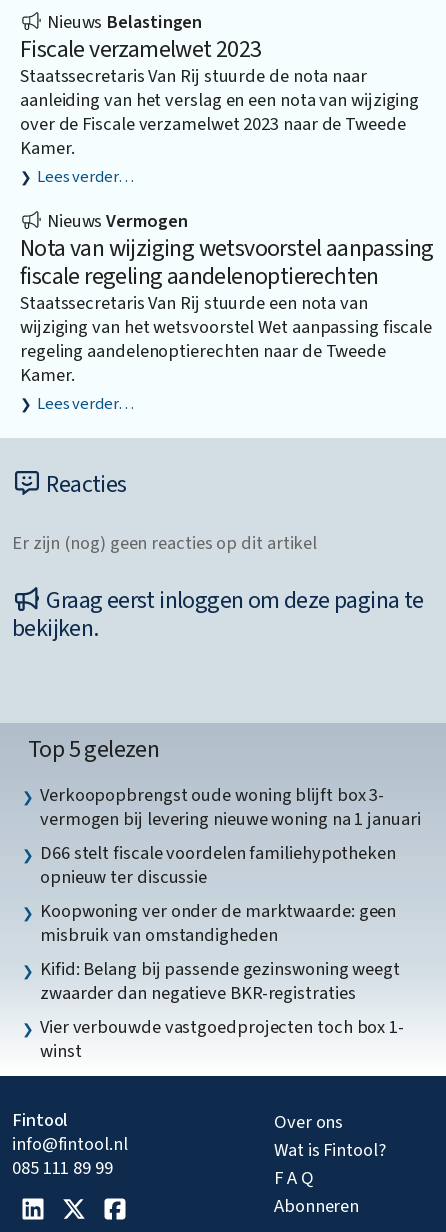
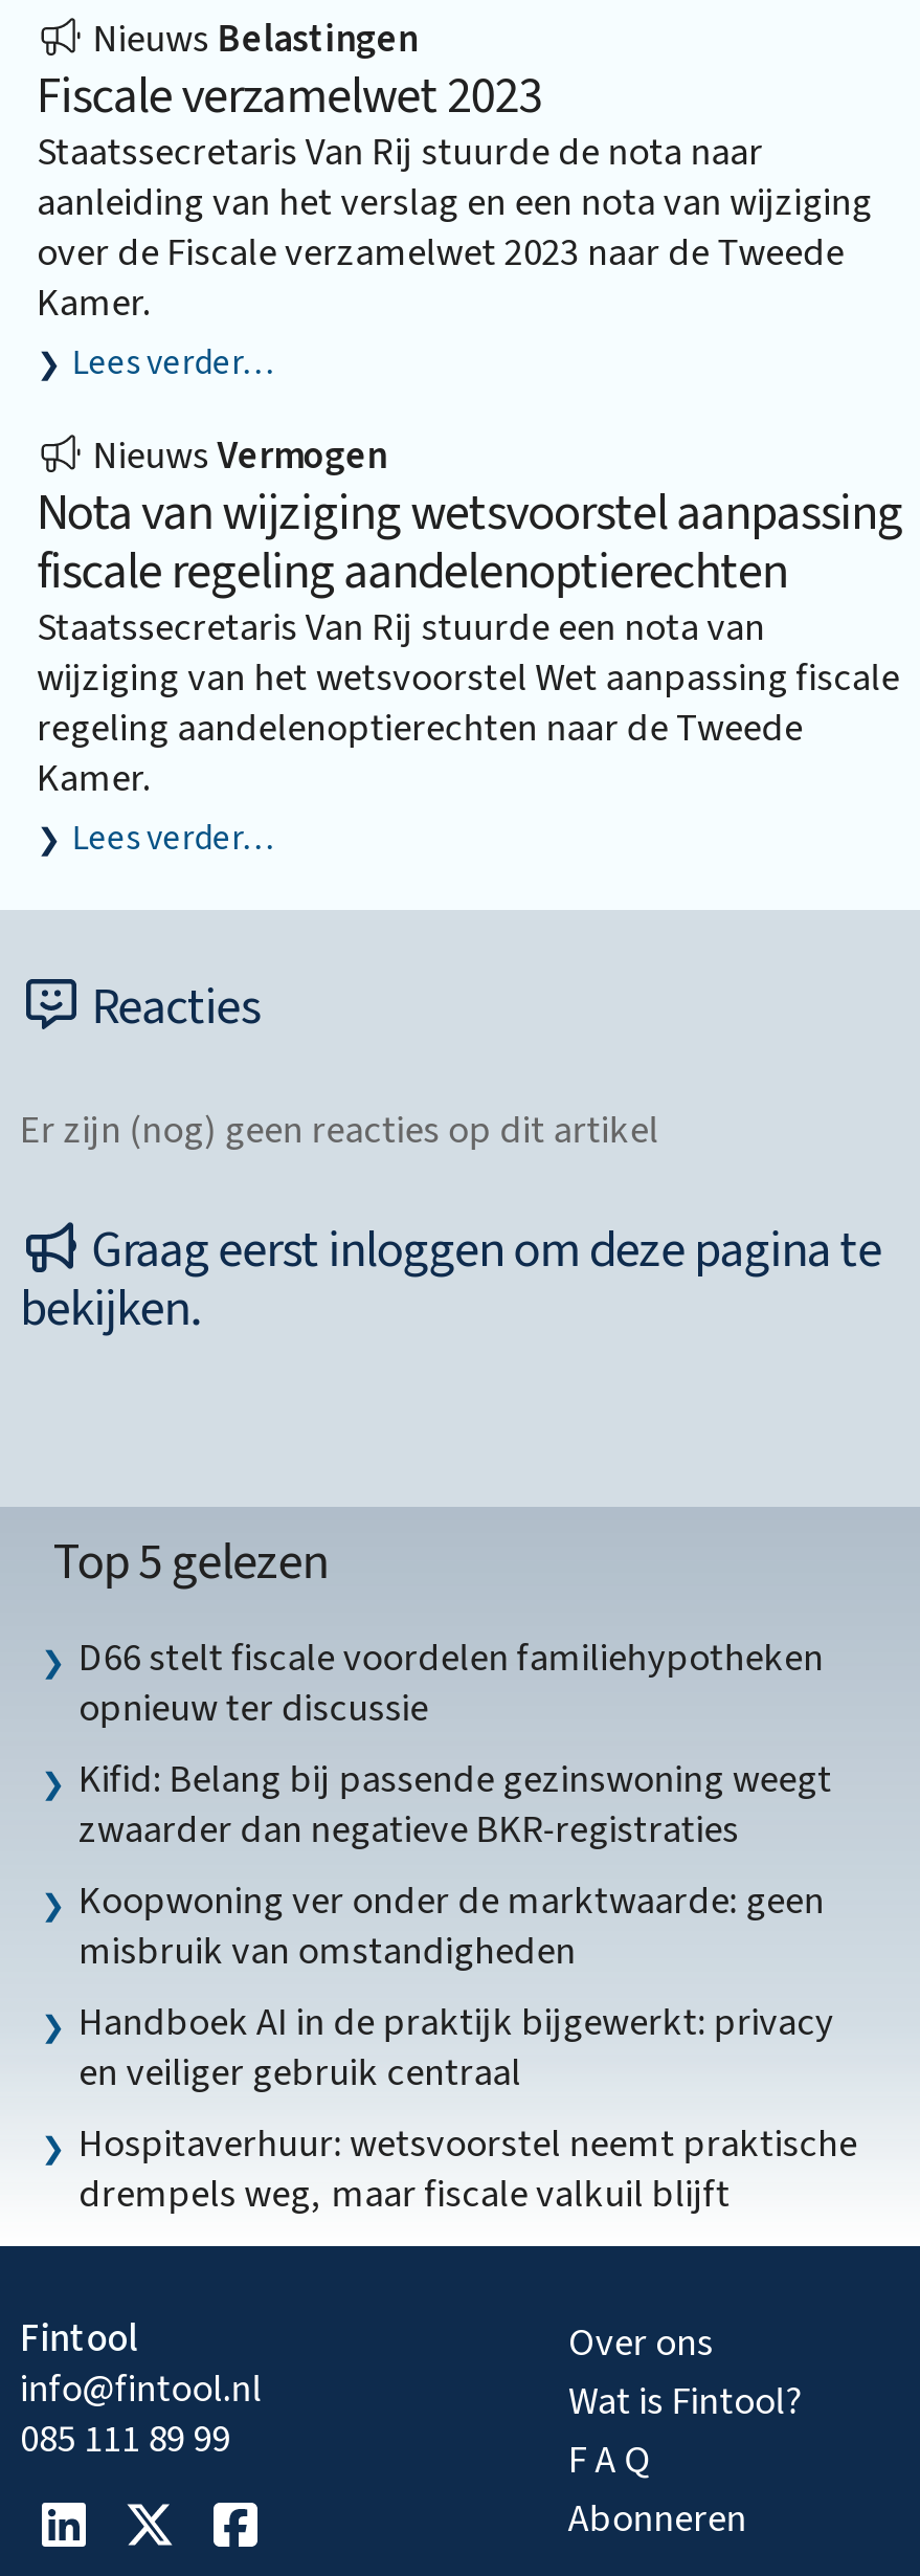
- Verkoopopbrengst oude woning blijft box 3-
- vermogen bij levering nieuwe woning na 1 januari

moved up: D66 stelt fiscale voordelen familiehypotheken | opnieuw ter discussie

moved up: Kifid: Belang bij passende gezinswoning weegt | zwaarder dan negatieve BKR-registraties

- Vier verbouwde vastgoedprojecten toch box 1-
- winst
+ Handboek AI in de praktijk bijgewerkt: privacy
+ en veiliger gebruik centraal
+ Hospitaverhuur: wetsvoorstel neemt praktische
+ drempels weg, maar fiscale valkuil blijft
